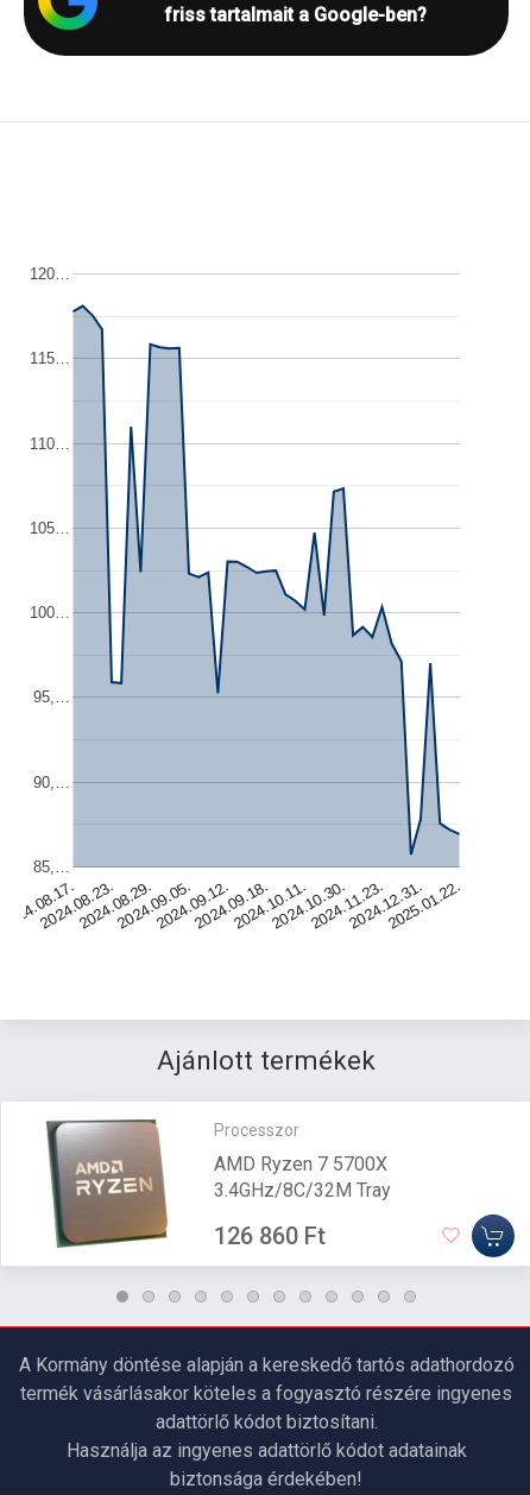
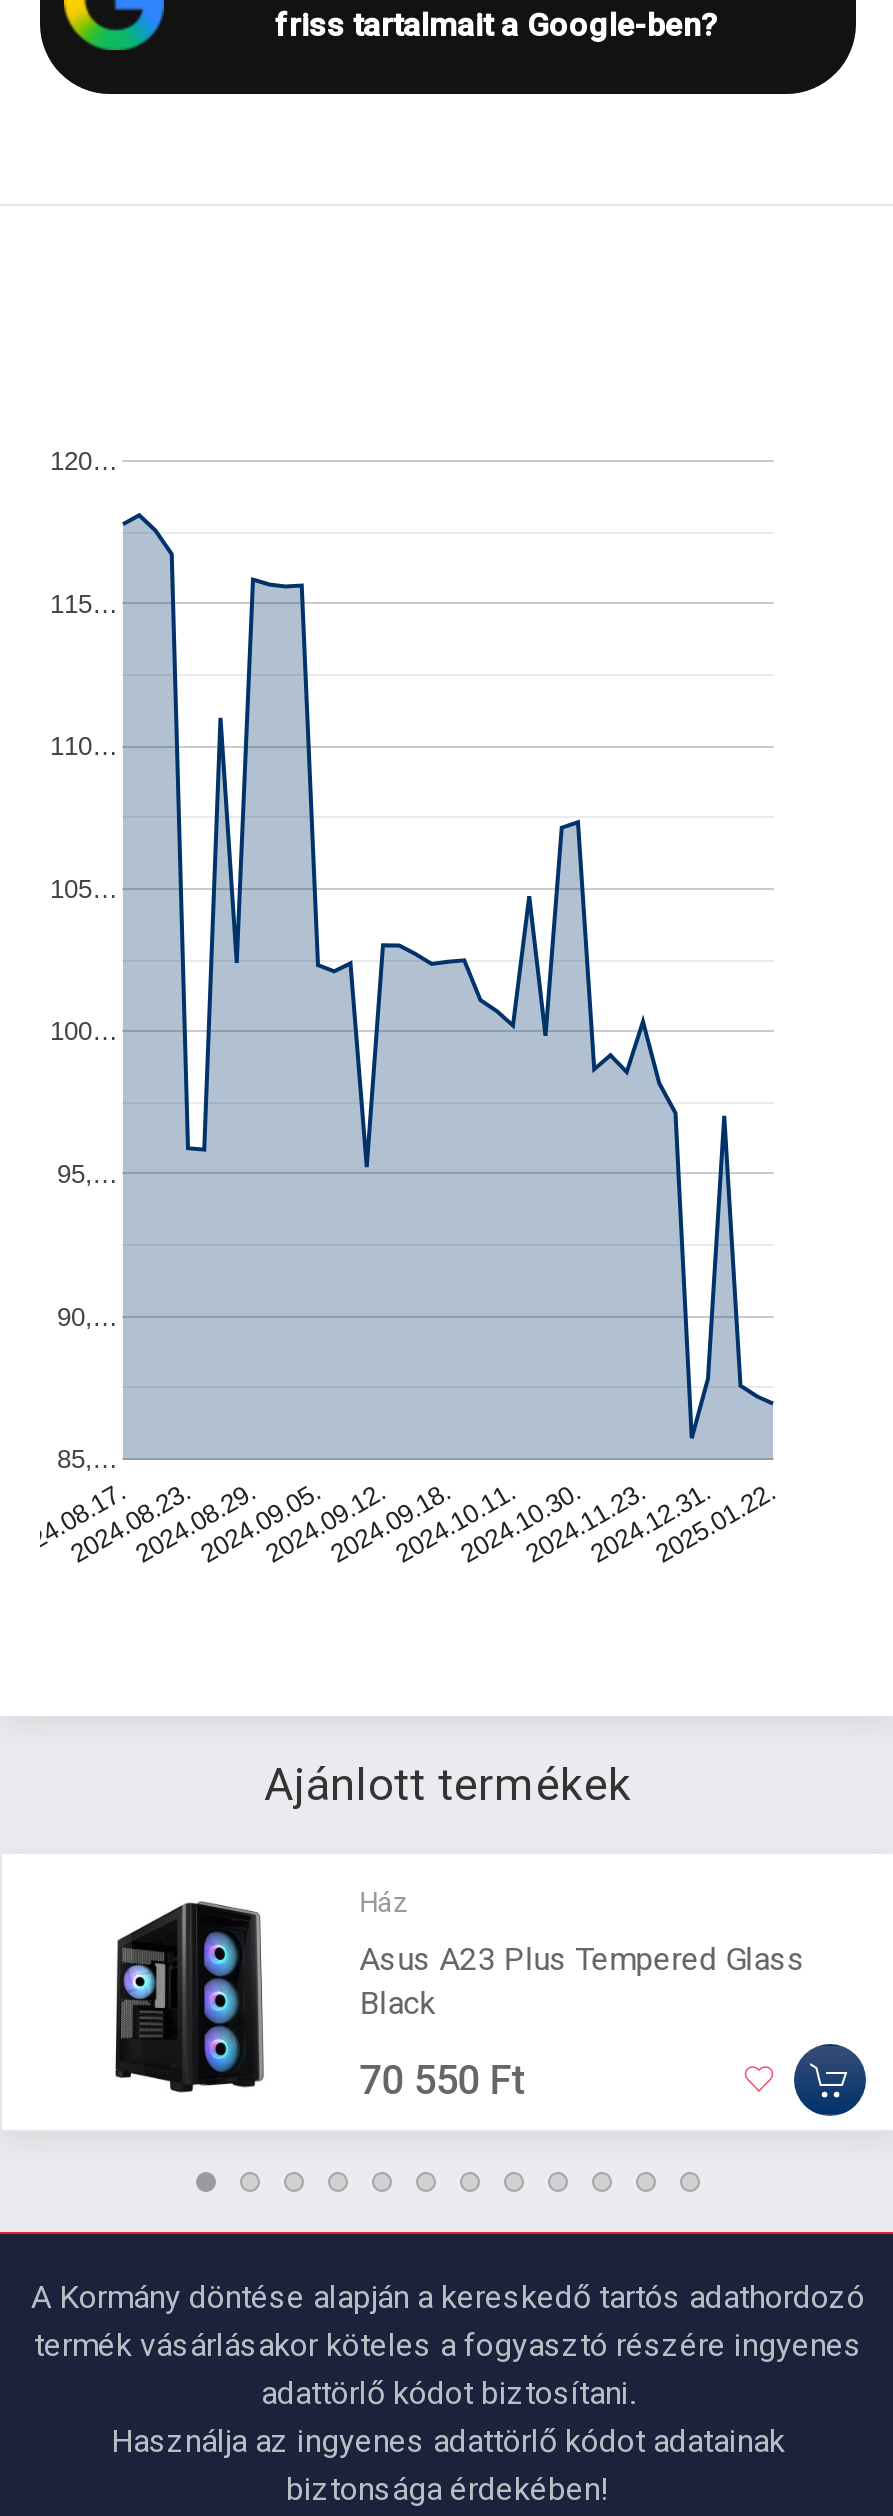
- [image]
- Processzor
+ [image]
+ Ház

- AMD Ryzen 7 5700X
- 3.4GHz/8C/32M Tray
+ Asus A23 Plus Tempered Glass
+ Black

- 126 860 Ft
+ 70 550 Ft
